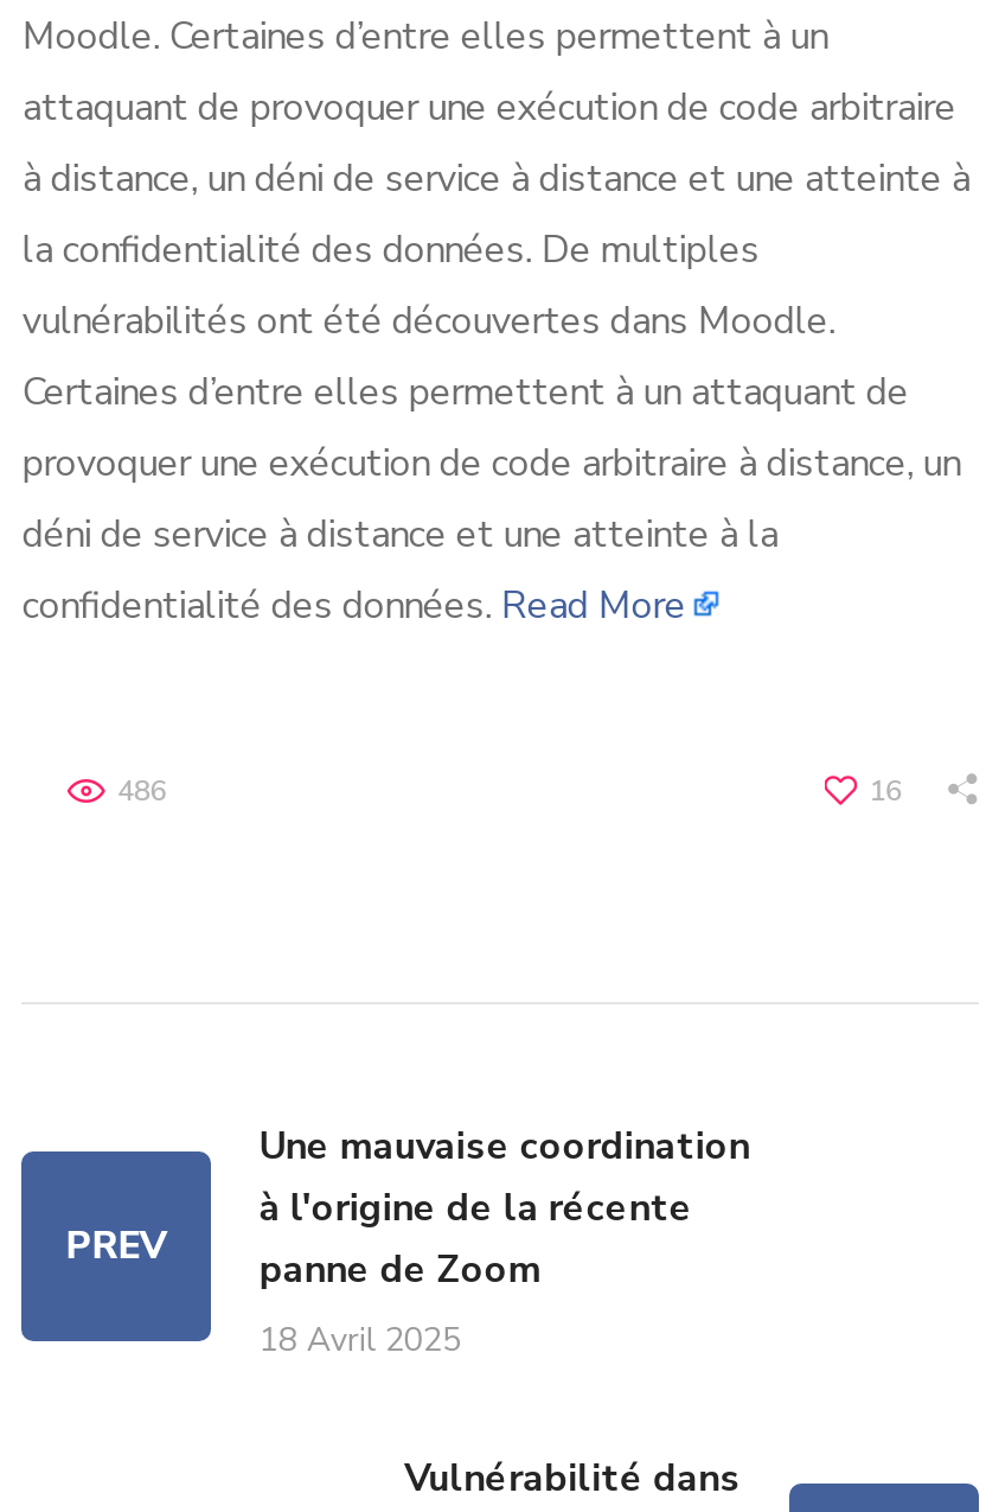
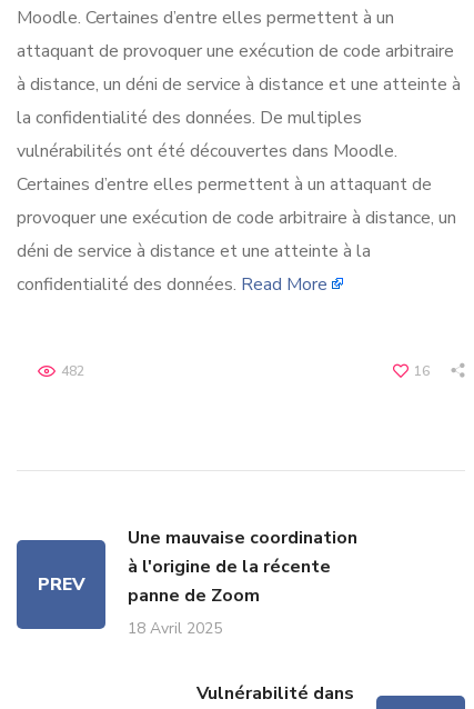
- 486
+ 482
